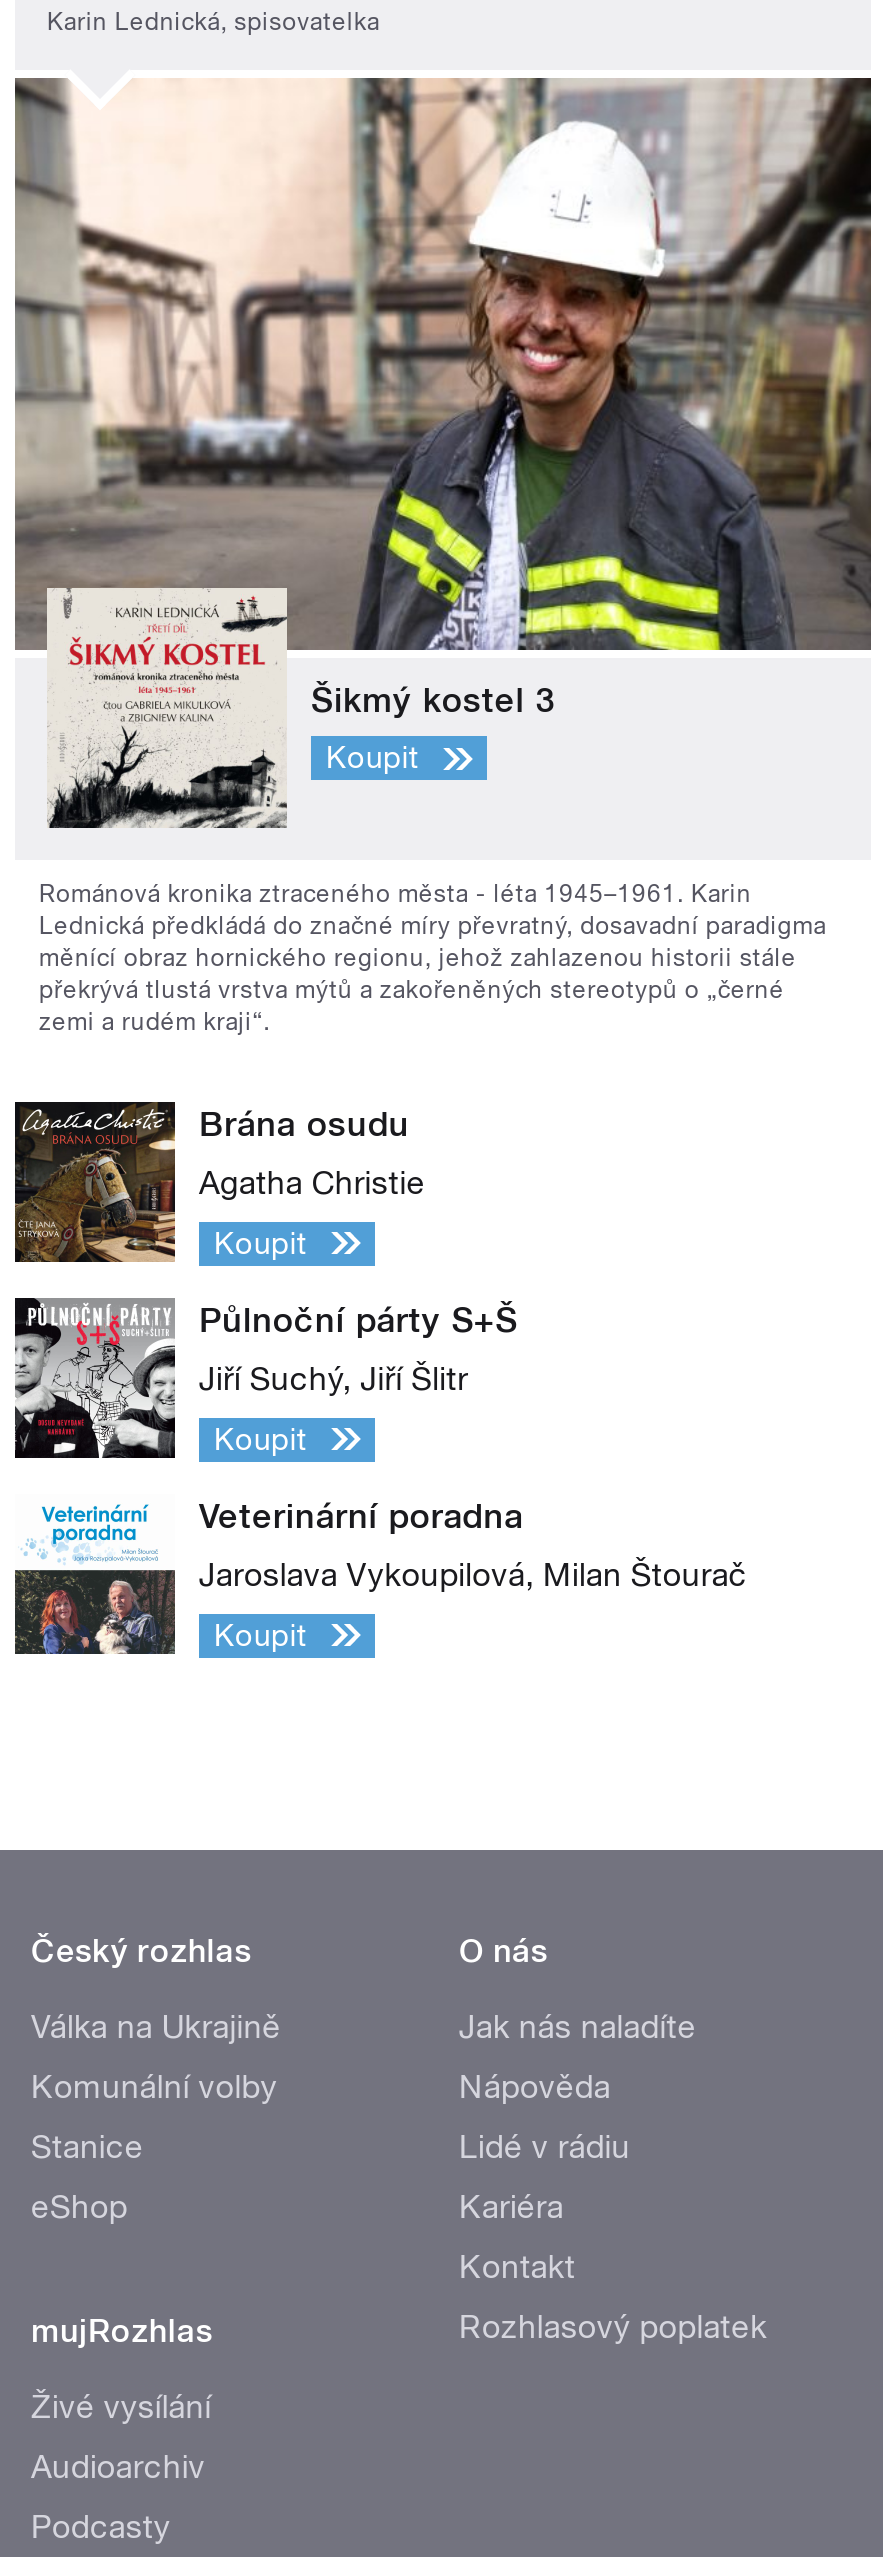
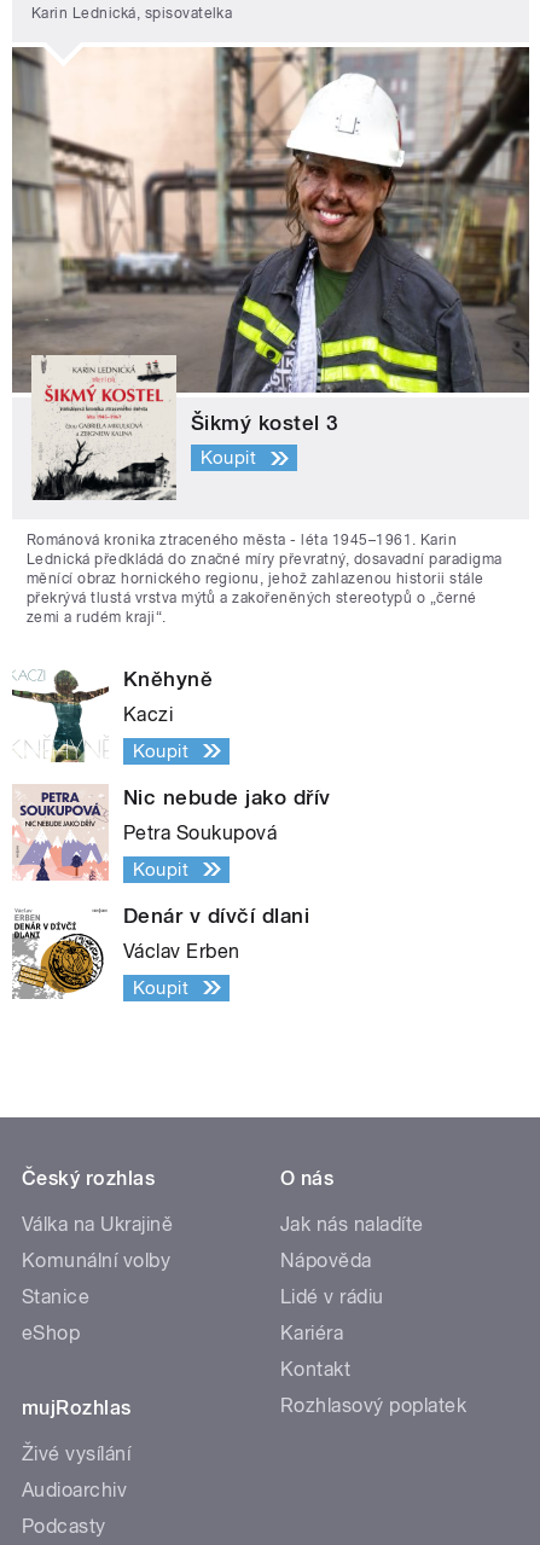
- [image]
- Brána osudu
+ [image]
+ Kněhyně

- Agatha Christie
+ Kaczi

- [image]
- Půlnoční párty S+Š
+ [image]
+ Nic nebude jako dřív

- Jiří Suchý, Jiří Šlitr
+ Petra Soukupová

- [image]
- Veterinární poradna
+ [image]
+ Denár v dívčí dlani

- Jaroslava Vykoupilová, Milan Štourač
+ Václav Erben
